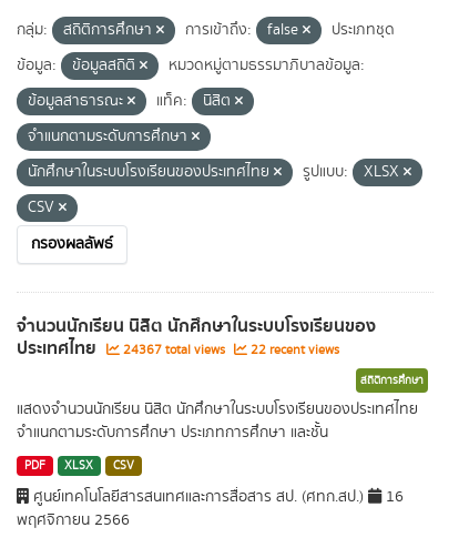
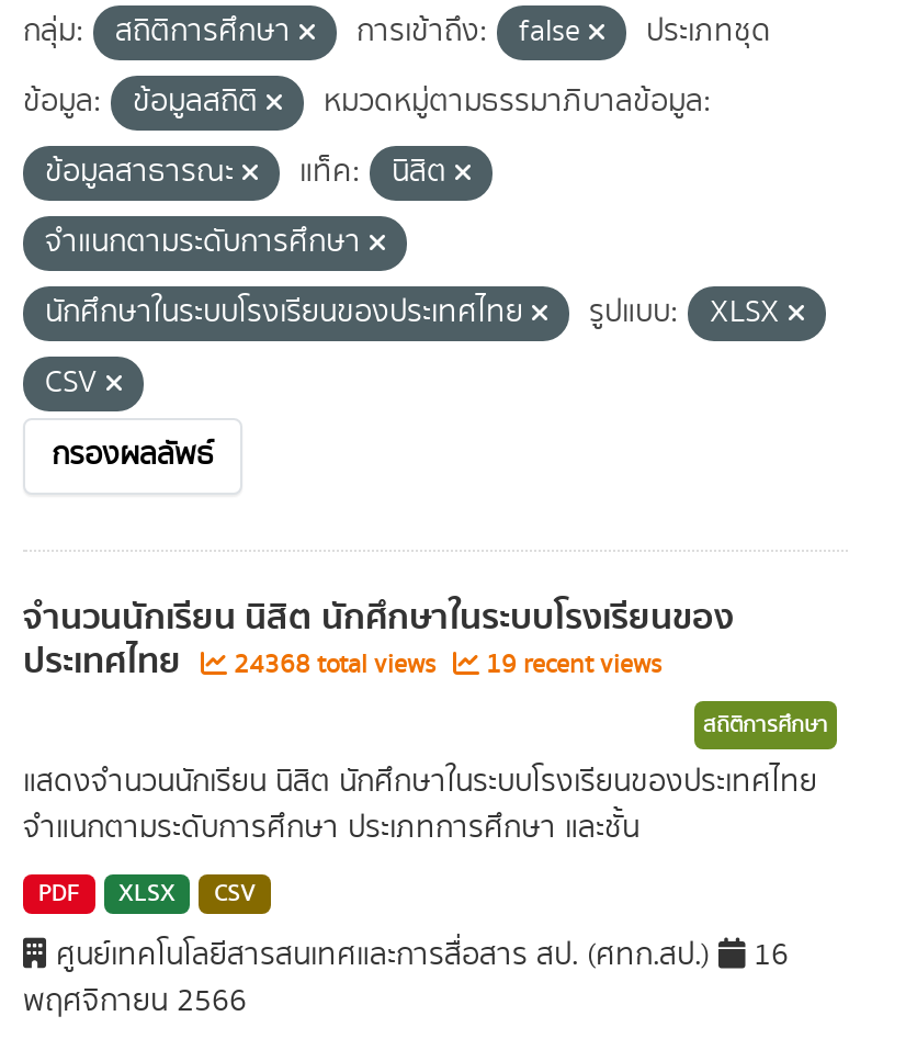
- 24367 total views
+ 24368 total views

- 22 recent views
+ 19 recent views
